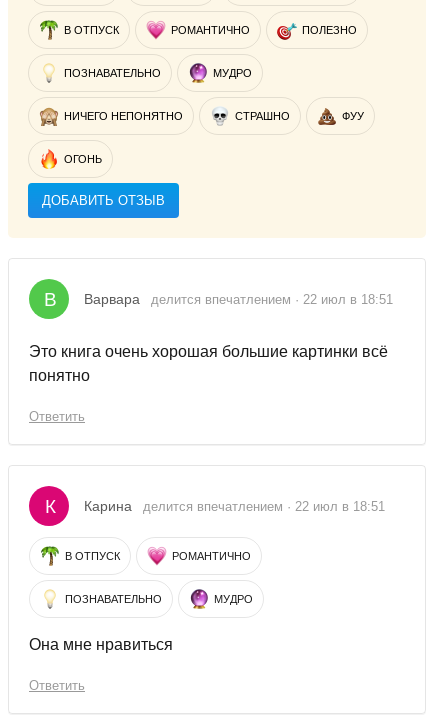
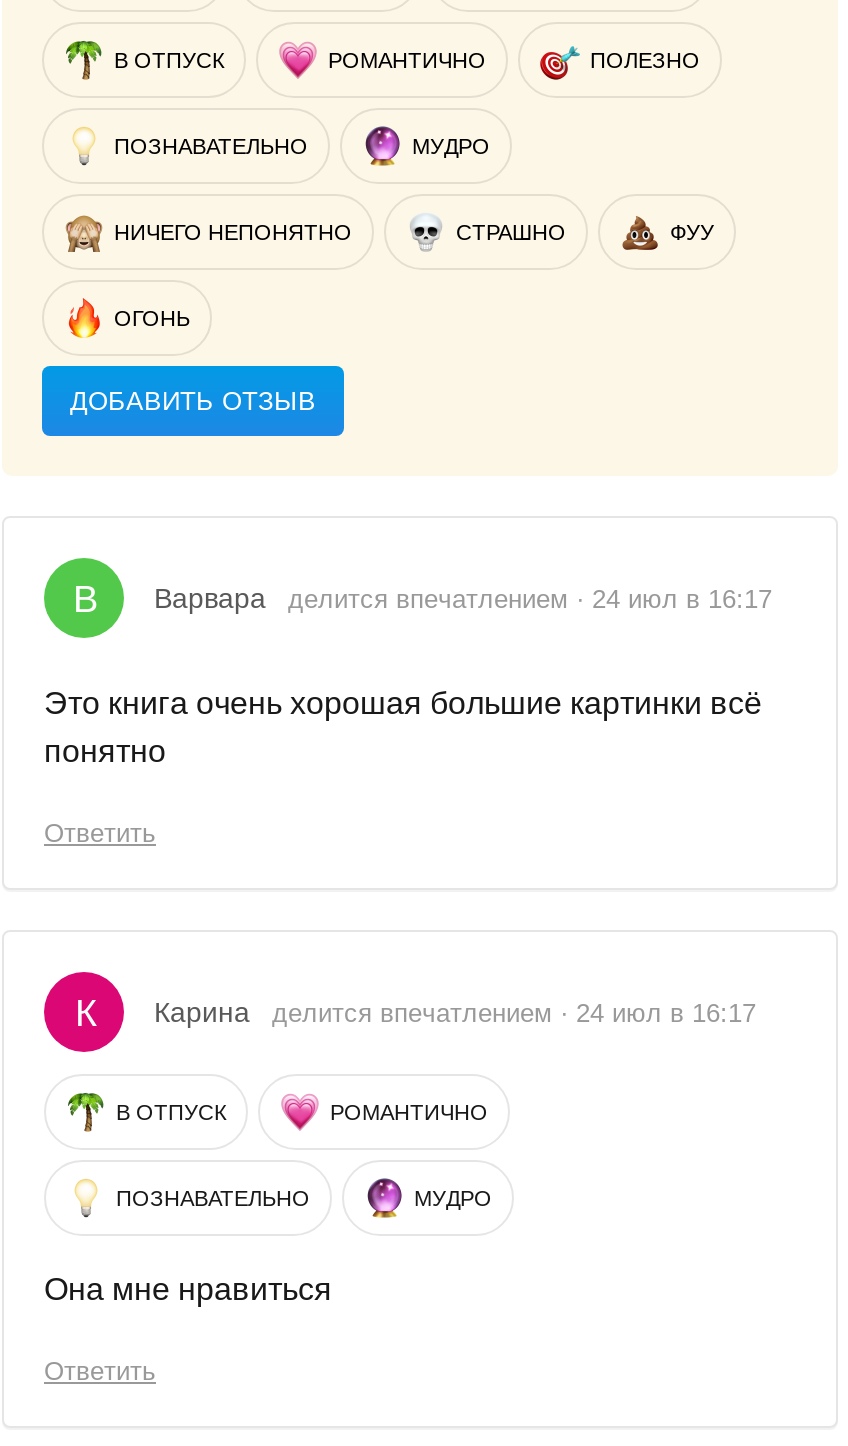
- делится впечатлением · 22 июл в 18:51
+ делится впечатлением · 24 июл в 16:17

- делится впечатлением · 22 июл в 18:51
+ делится впечатлением · 24 июл в 16:17
